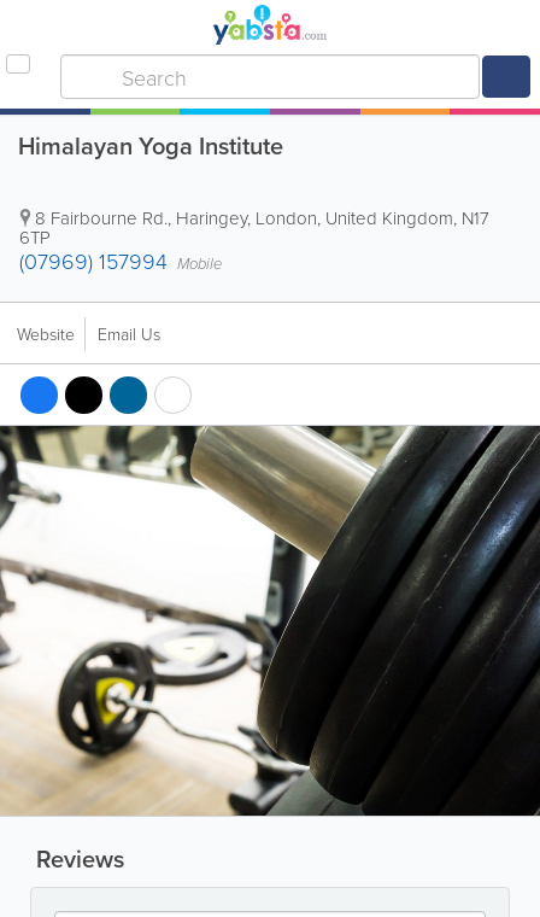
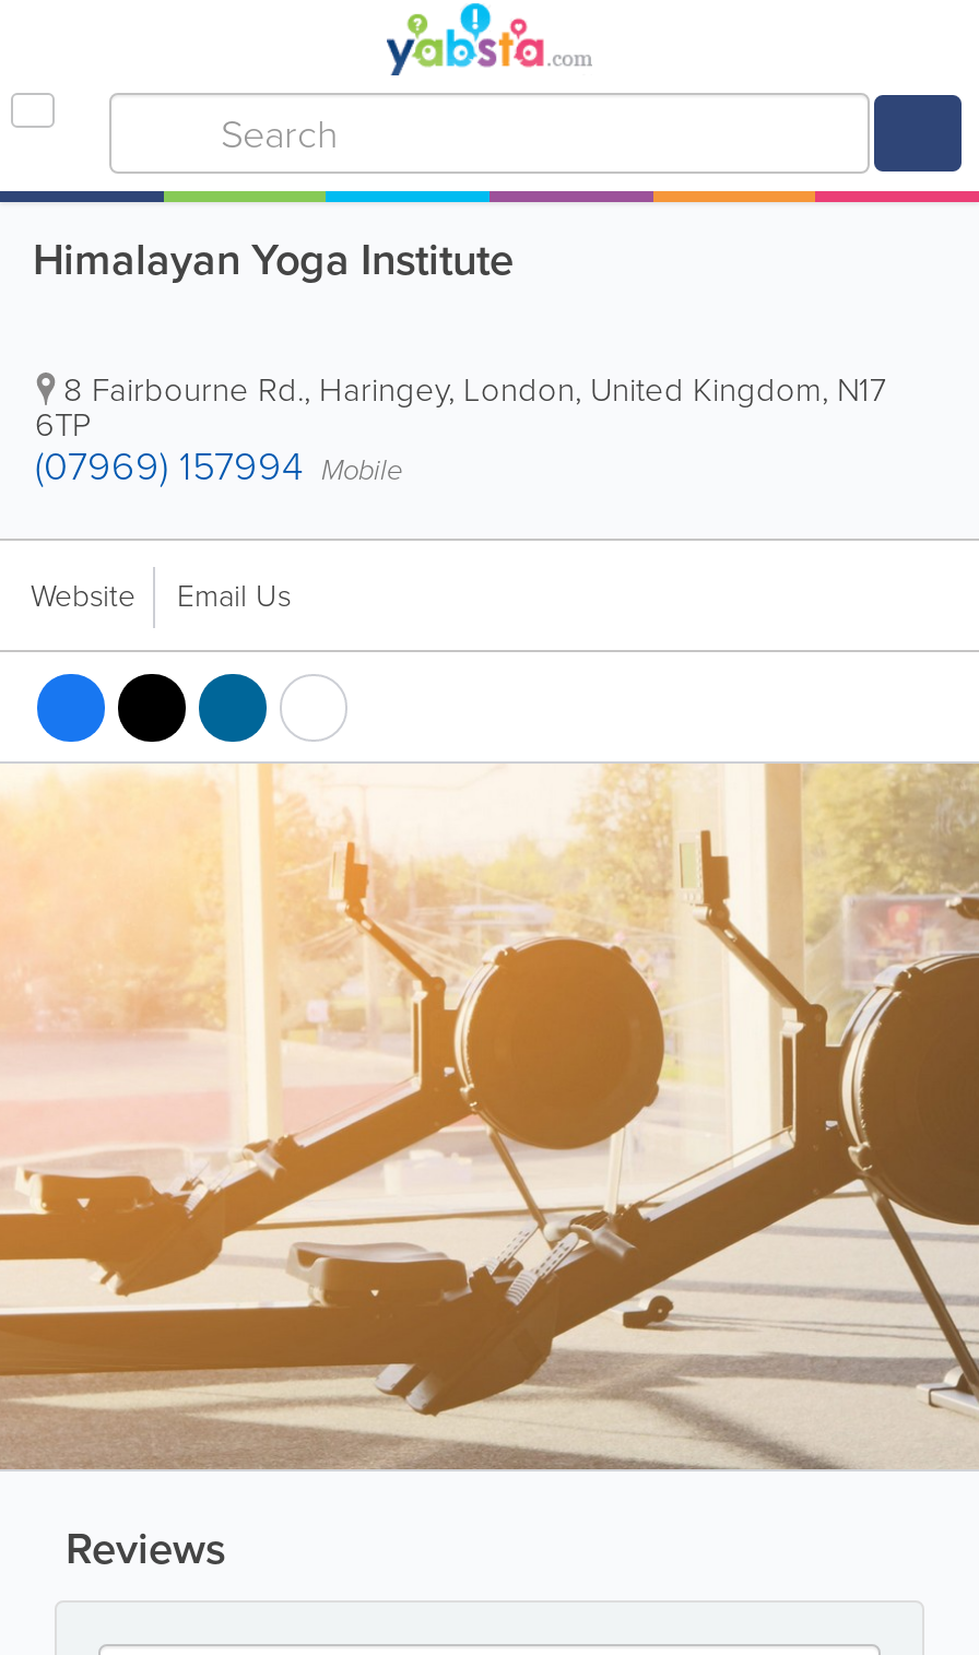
- [image]
+ [image]
